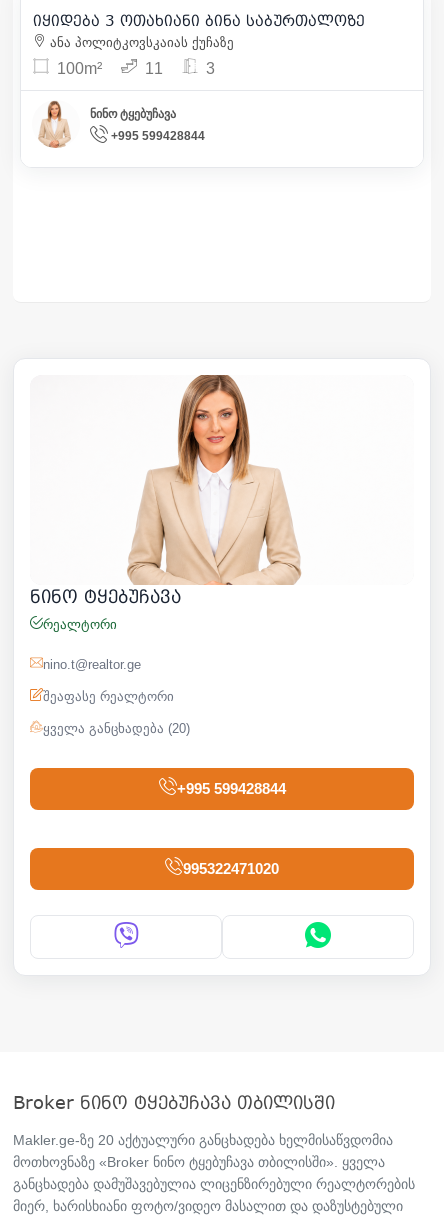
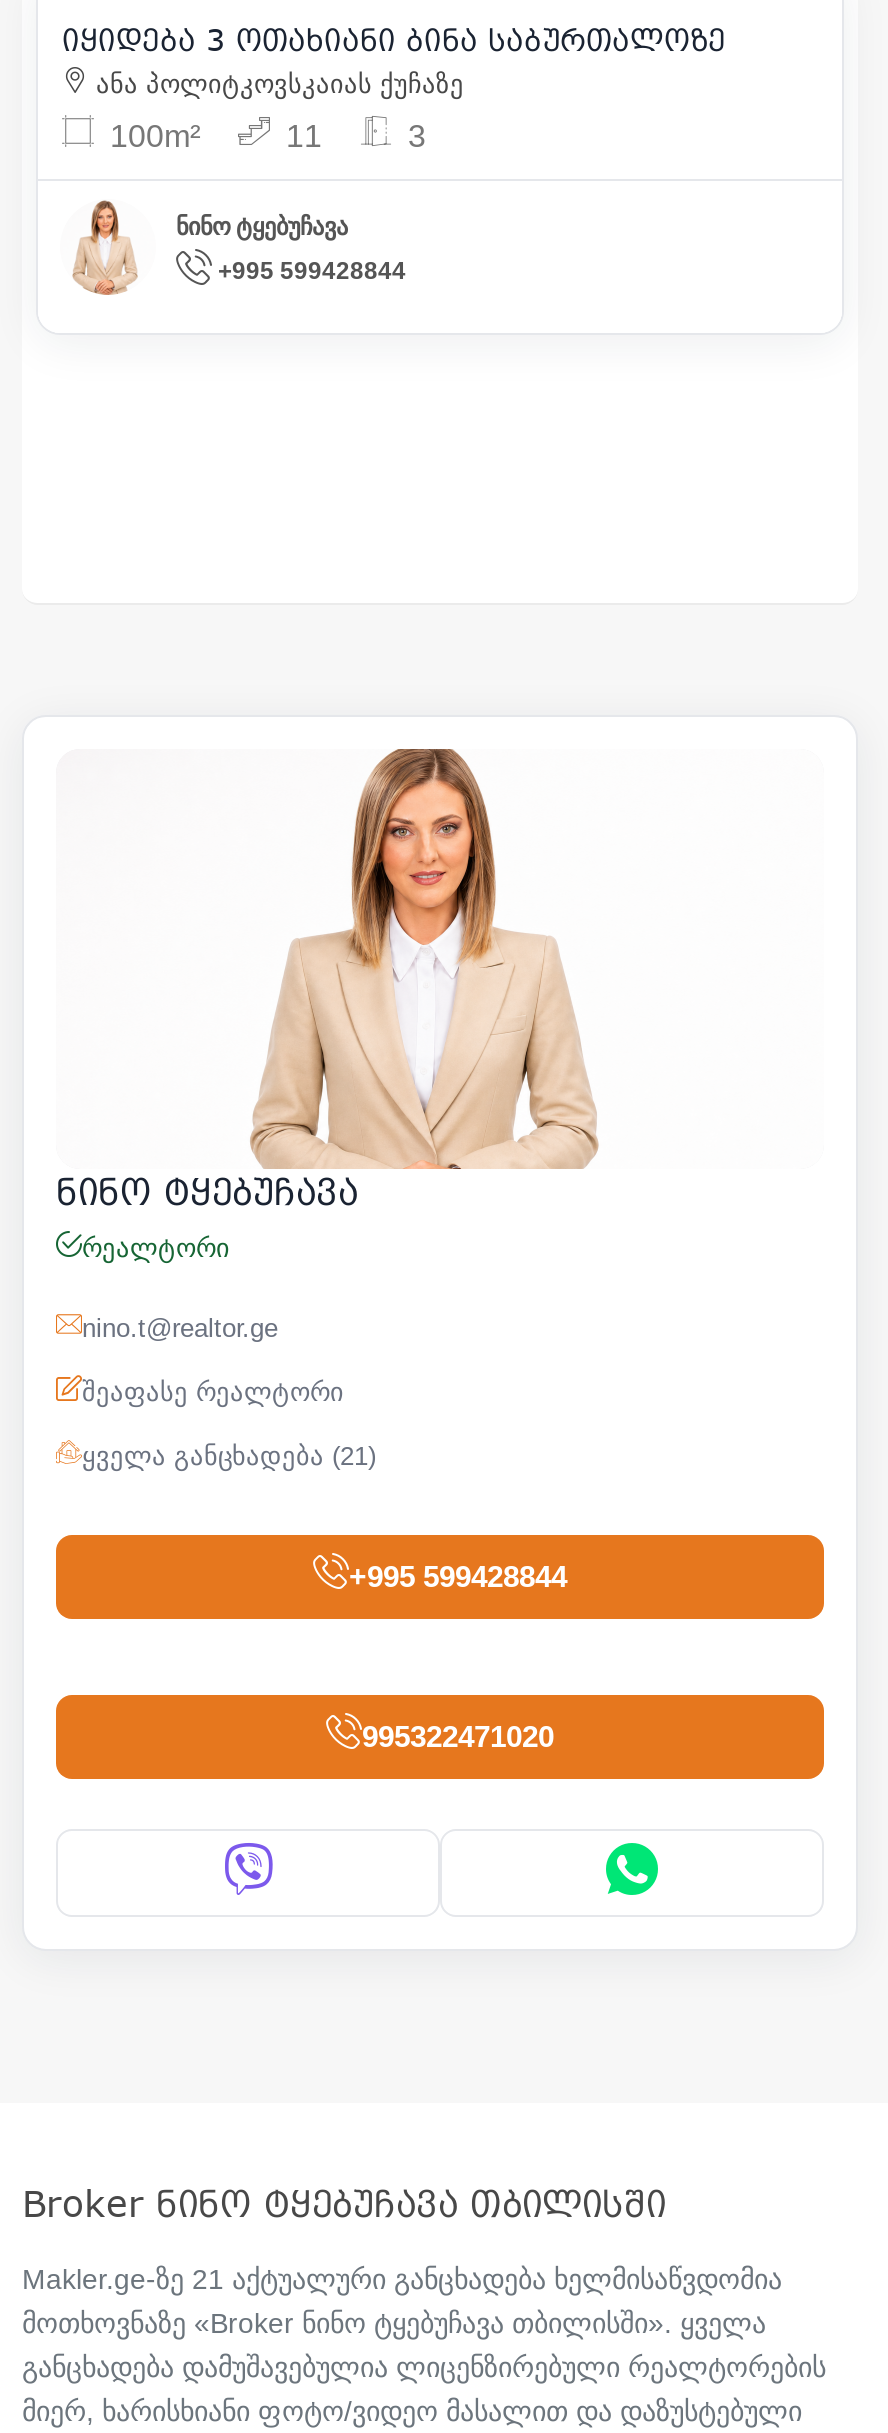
- ყველა განცხადება (20)
+ ყველა განცხადება (21)

- Makler.ge-ზე 20 აქტუალური განცხადება ხელმისაწვდომია
+ Makler.ge-ზე 21 აქტუალური განცხადება ხელმისაწვდომია
